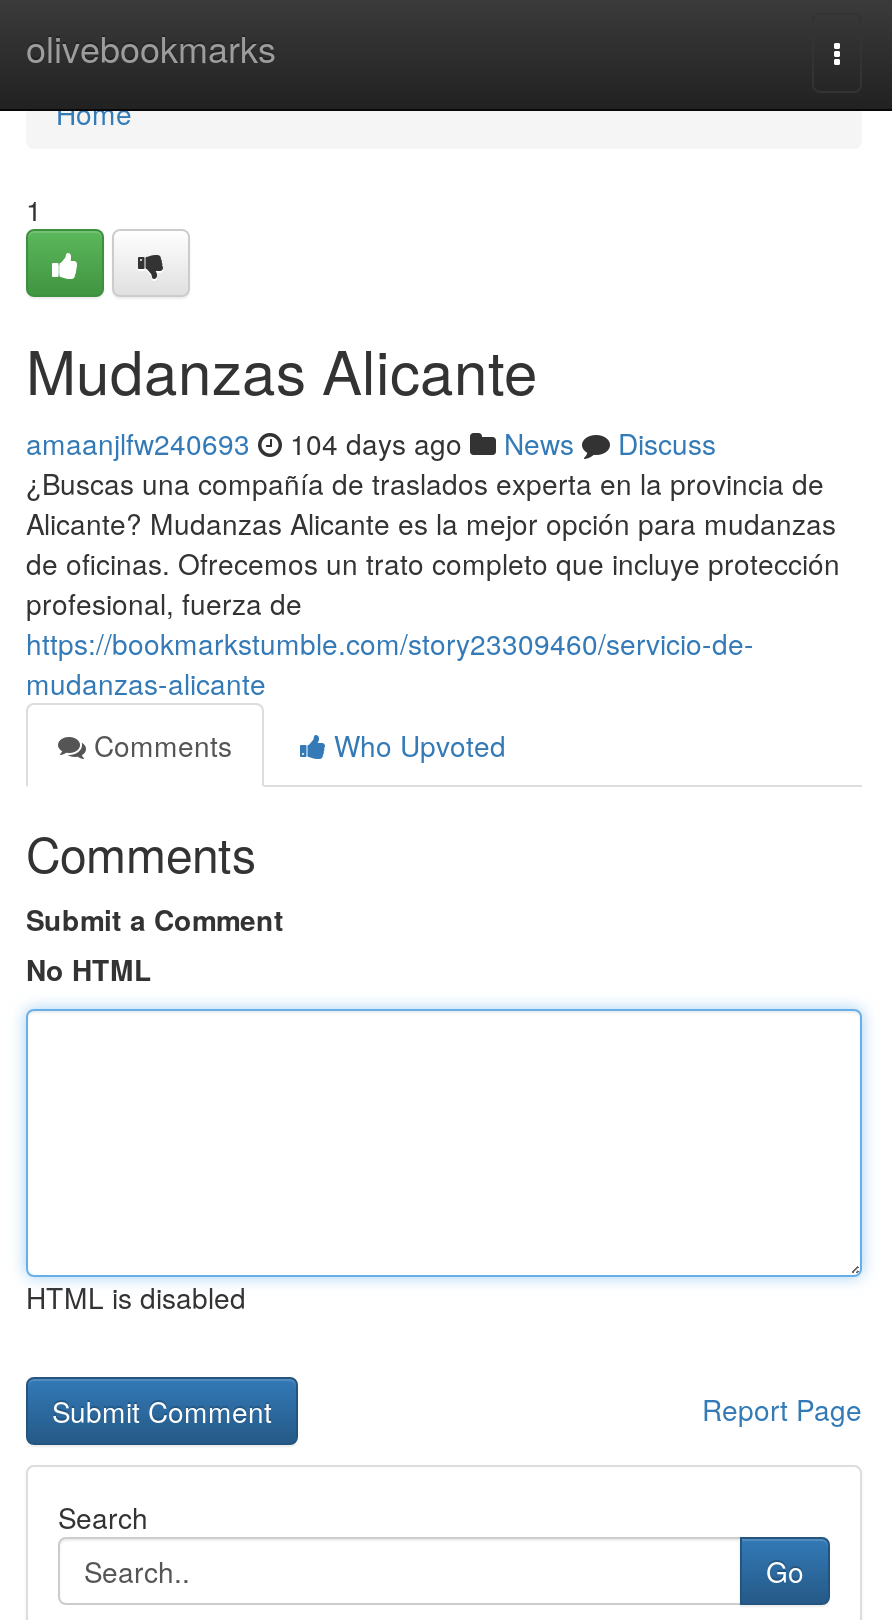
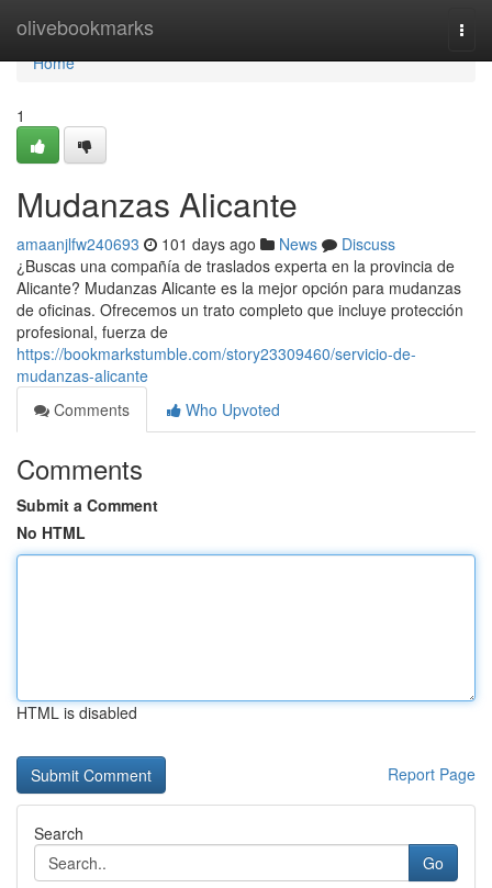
- amaanjlfw240693 104 days ago News Discuss
+ amaanjlfw240693 101 days ago News Discuss
